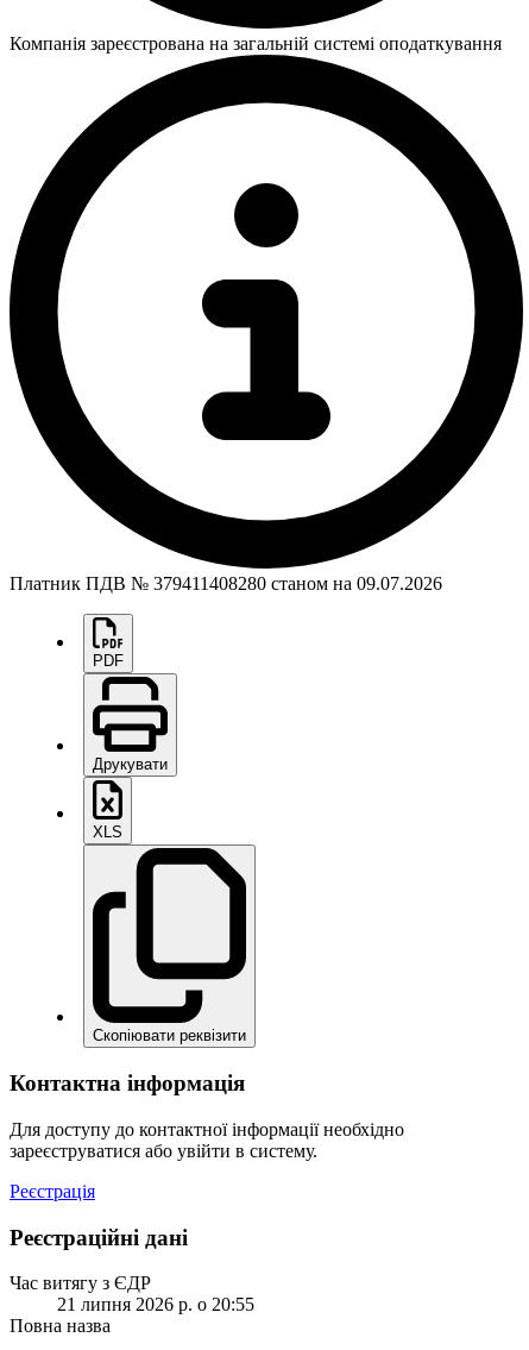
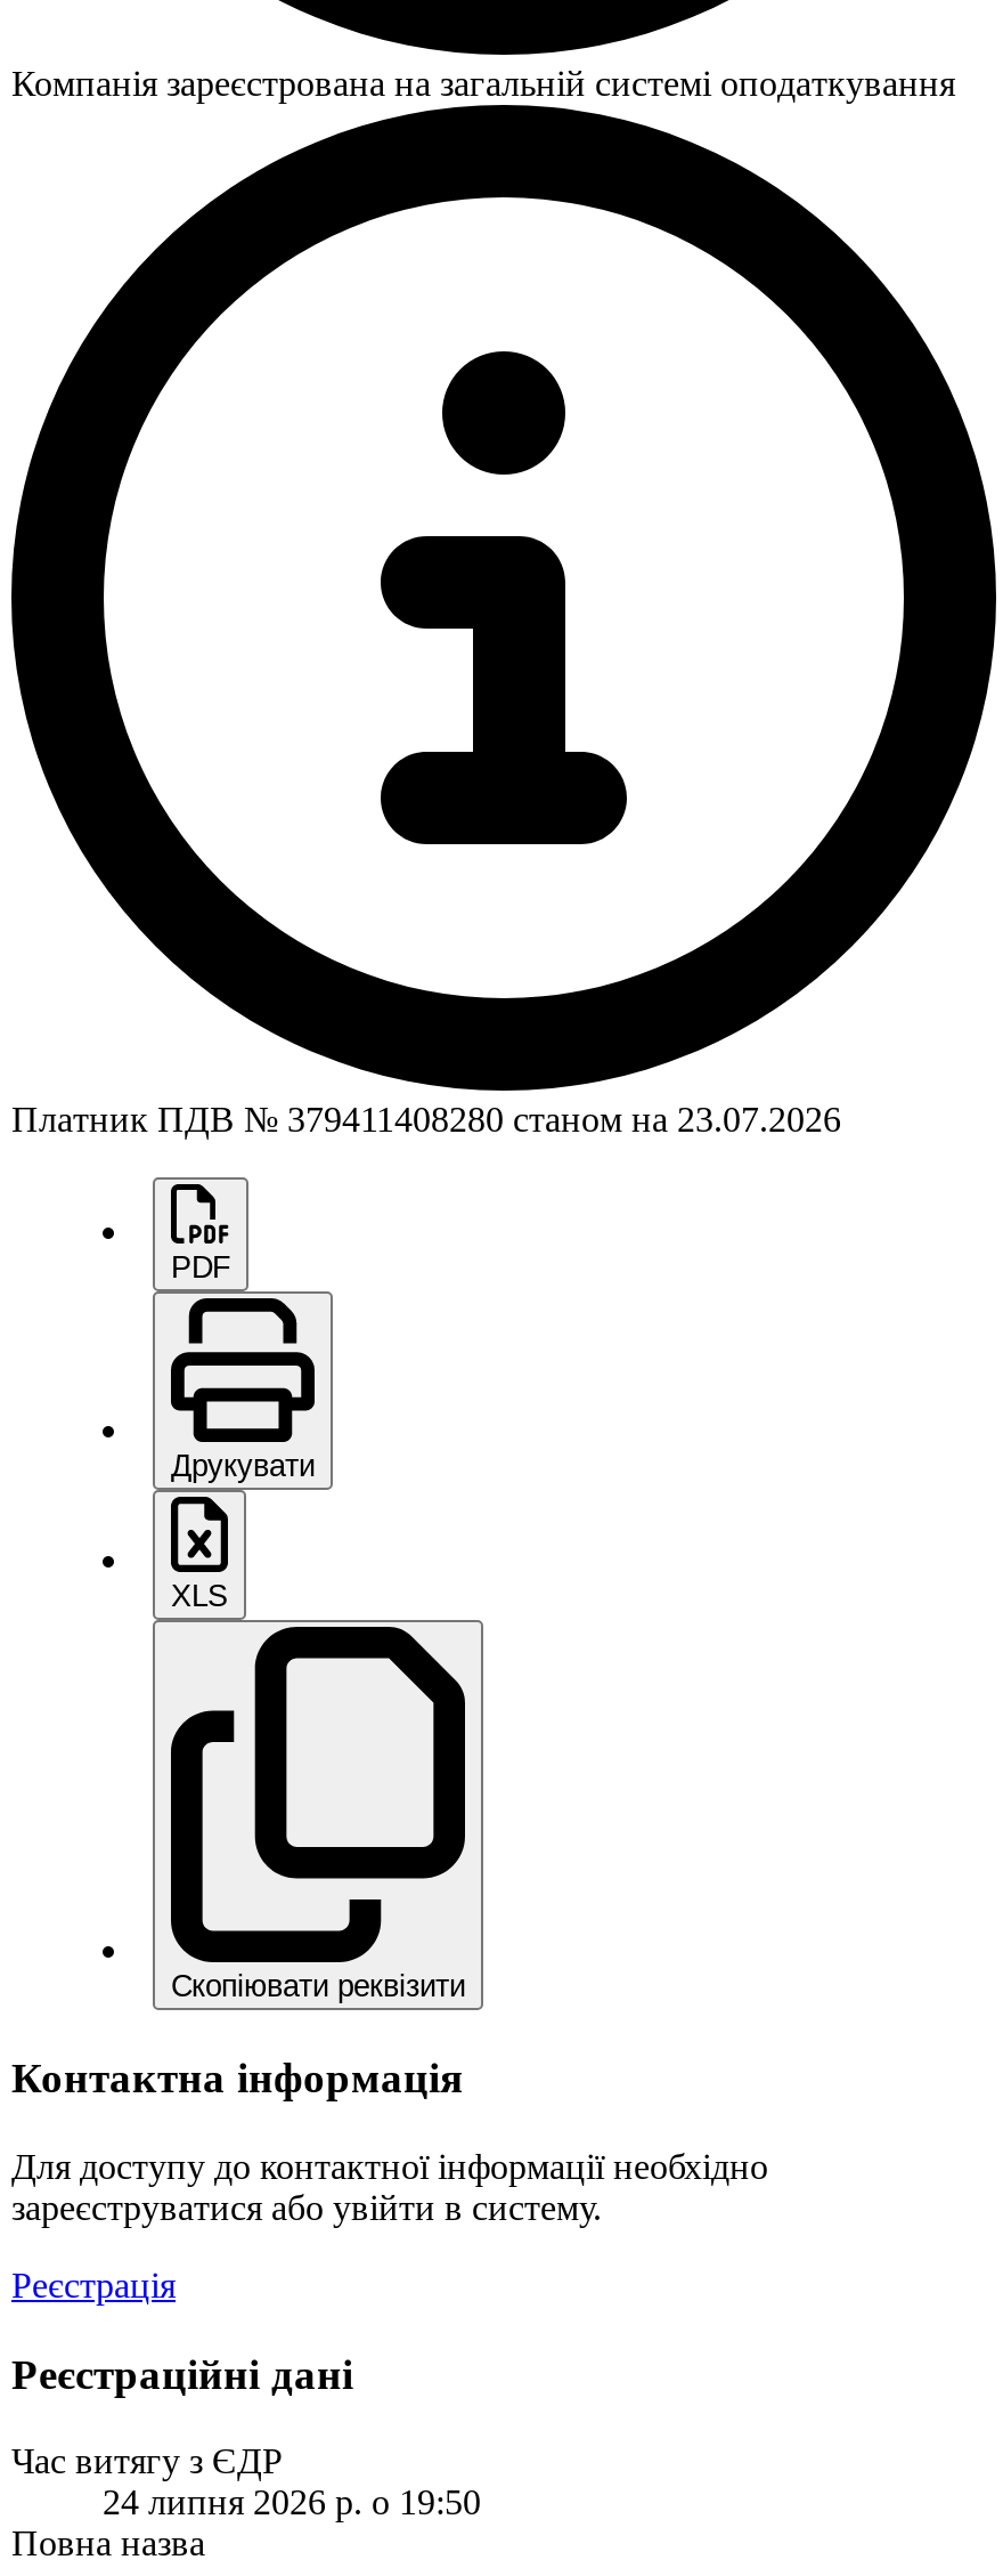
- Платник ПДВ № 379411408280 станом на 09.07.2026
+ Платник ПДВ № 379411408280 станом на 23.07.2026

- 21 липня 2026 р. о 20:55
+ 24 липня 2026 р. о 19:50
